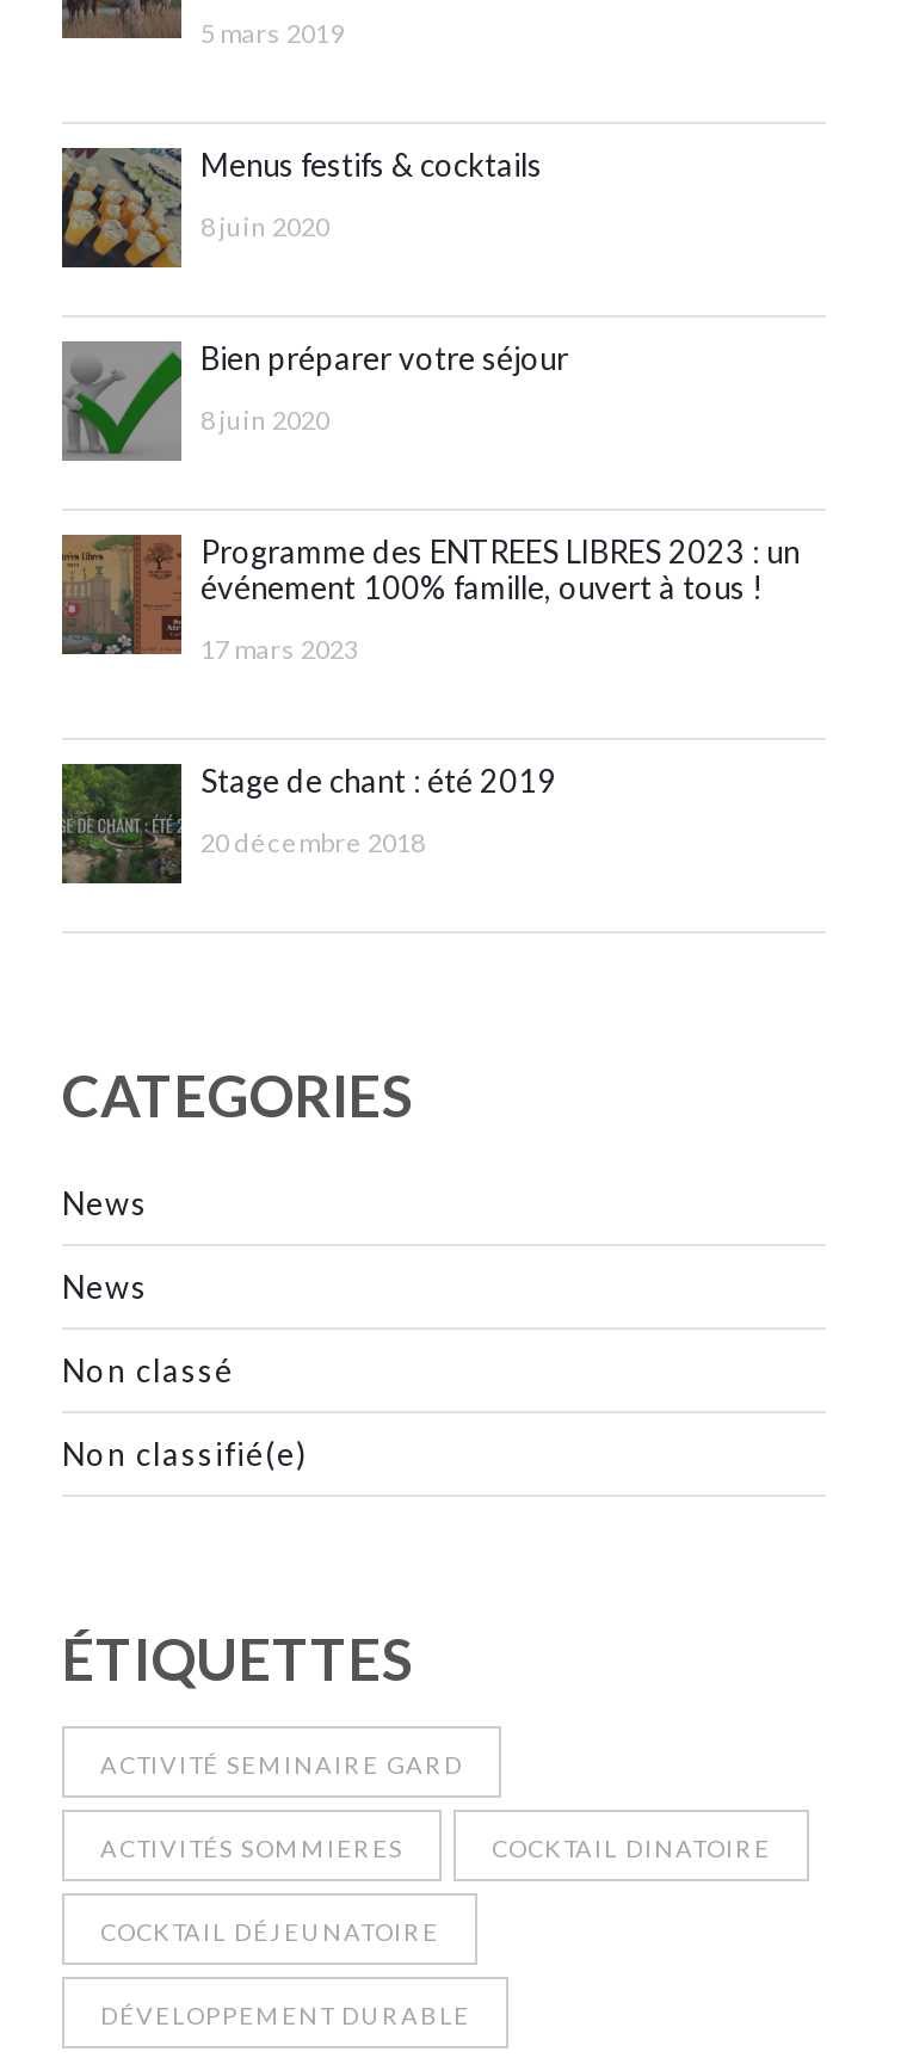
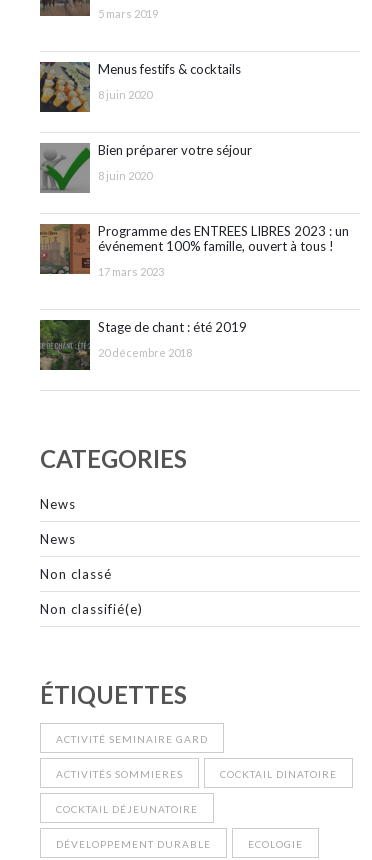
+ ECOLOGIE
